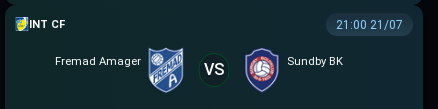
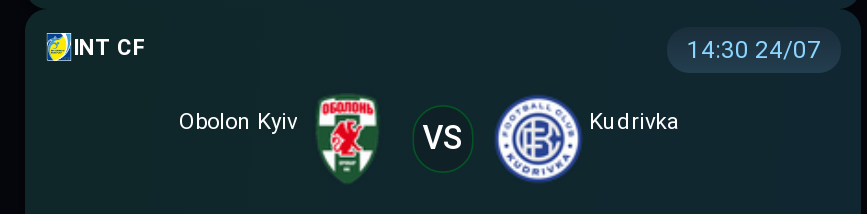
- 21:00 21/07
+ 14:30 24/07

- [image]
- Fremad Amager
+ [image]
+ Obolon Kyiv

- [image]
- Sundby BK
+ [image]
+ Kudrivka
